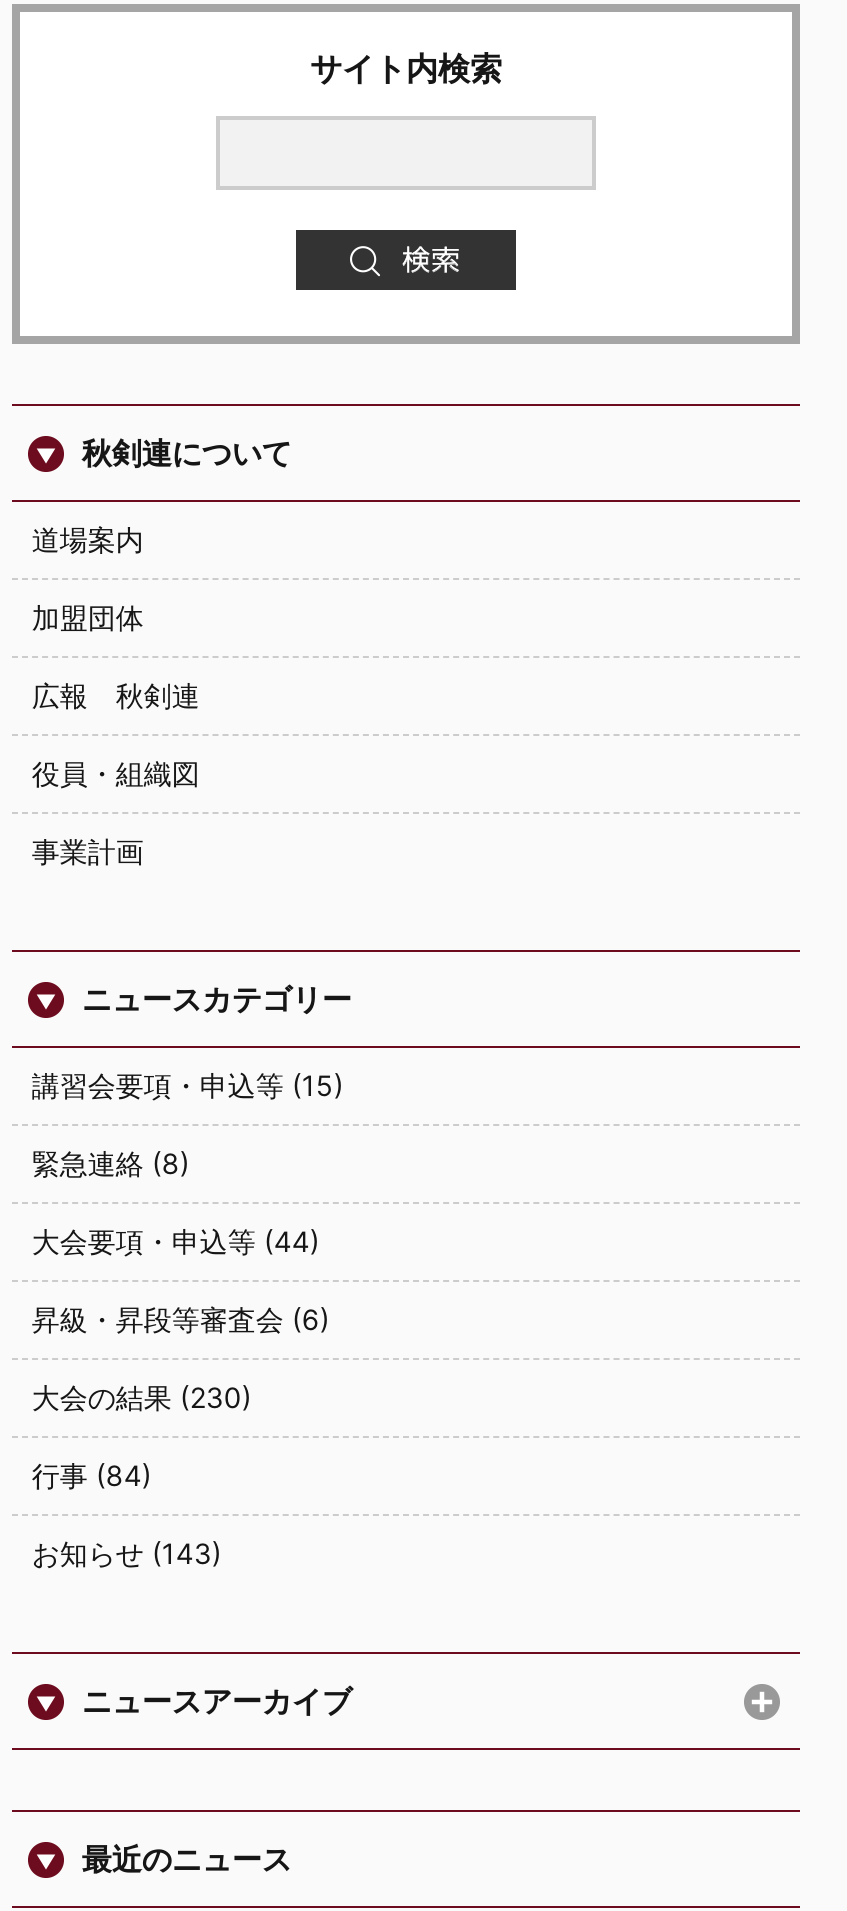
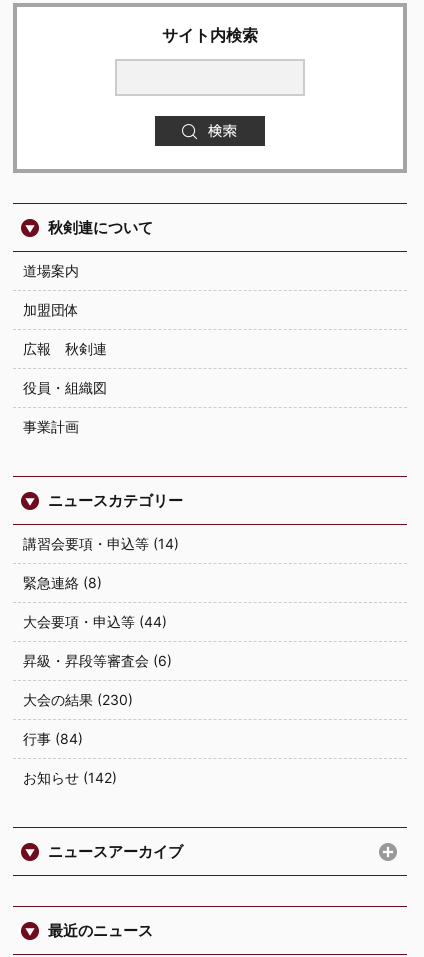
- 講習会要項・申込等 (15)
+ 講習会要項・申込等 (14)

- お知らせ (143)
+ お知らせ (142)
